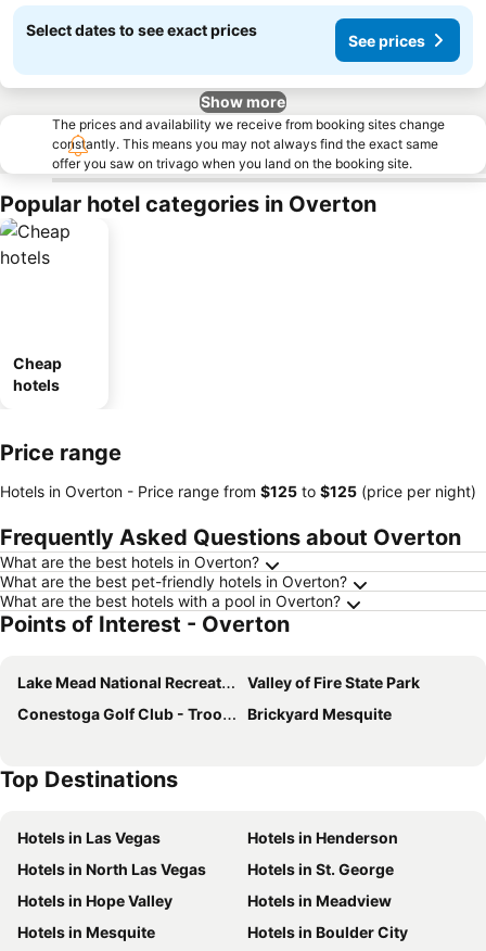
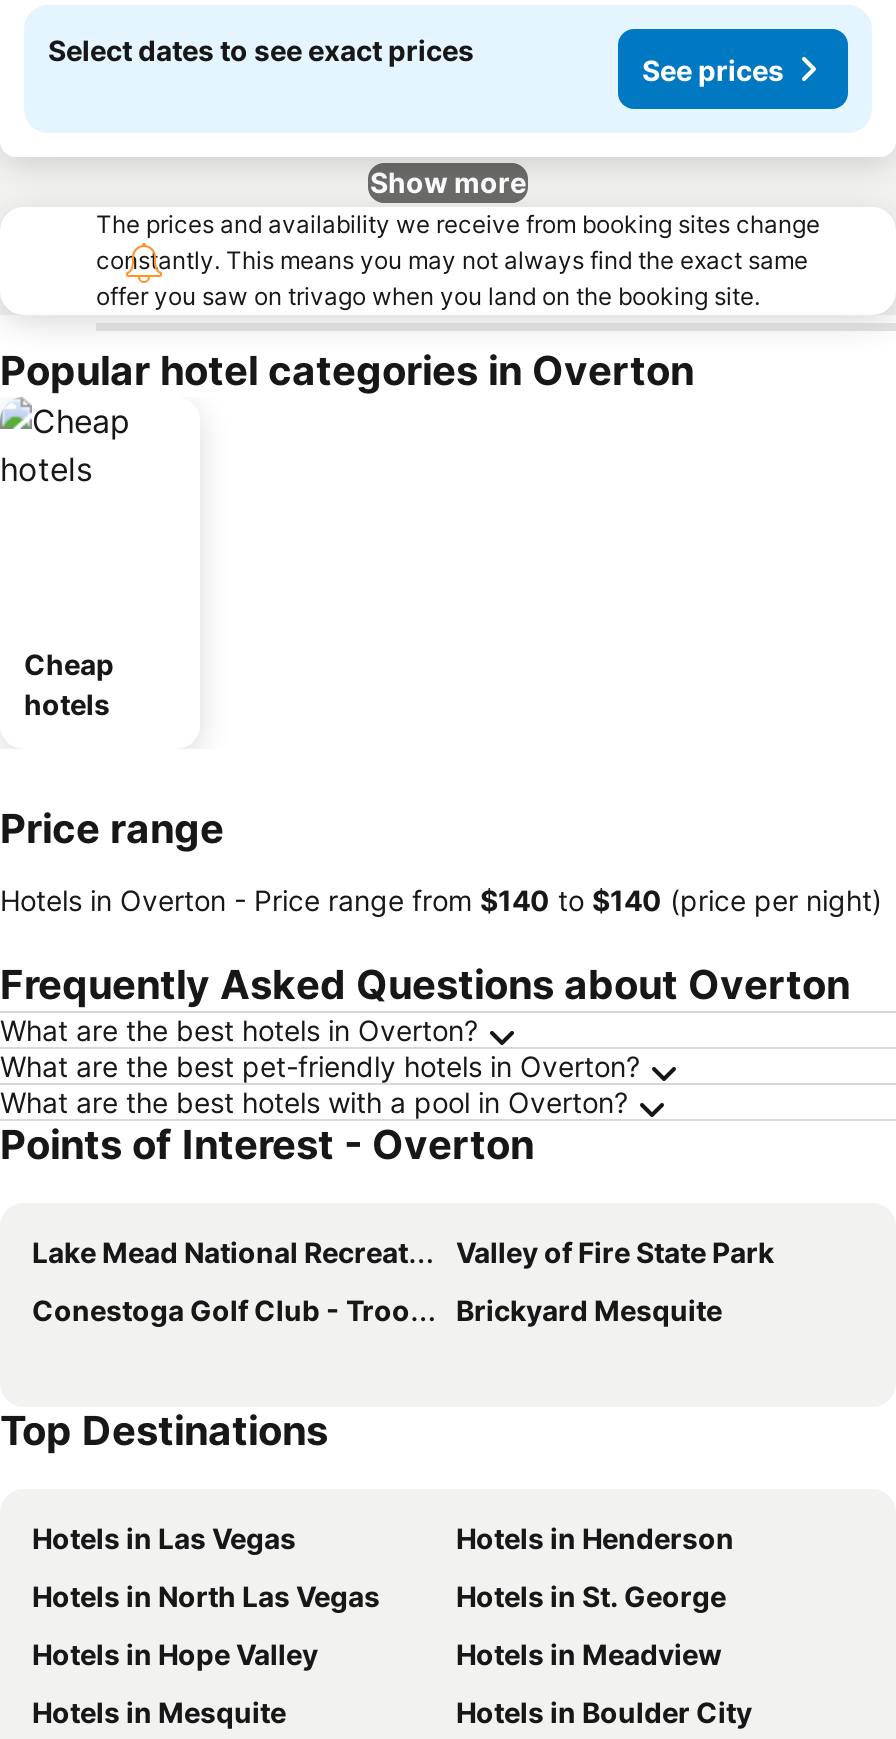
- Hotels in Overton - Price range from $125 to $125 (price per night)
+ Hotels in Overton - Price range from $140 to $140 (price per night)
